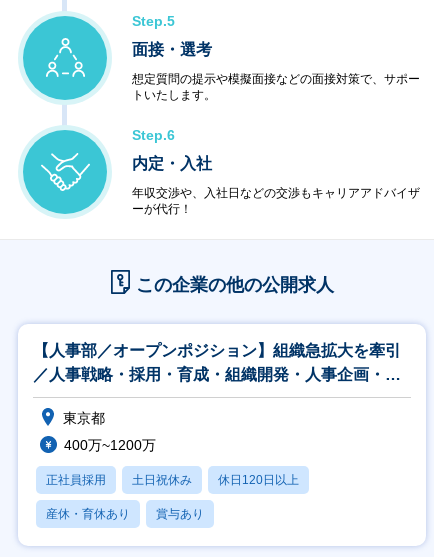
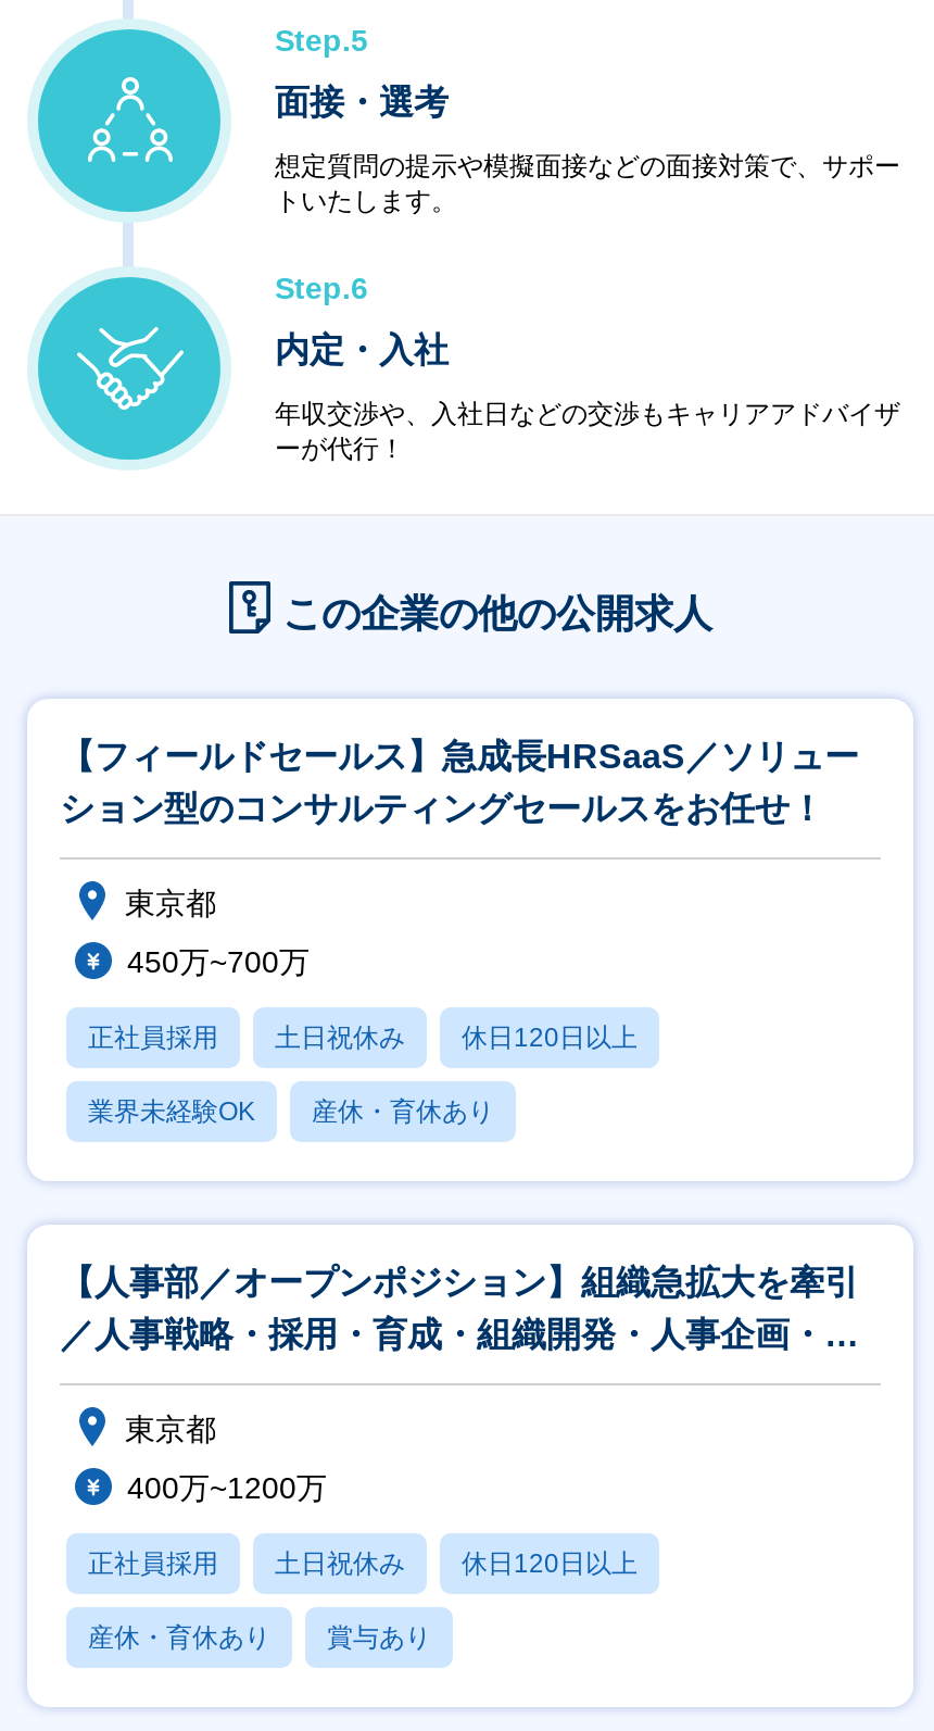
+ 【フィールドセールス】急成長HRSaaS／ソリュー
+ ション型のコンサルティングセールスをお任せ！
+ 東京都
+ 450万~700万
+ 正社員採用
+ 土日祝休み
+ 休日120日以上
+ 業界未経験OK
+ 産休・育休あり
